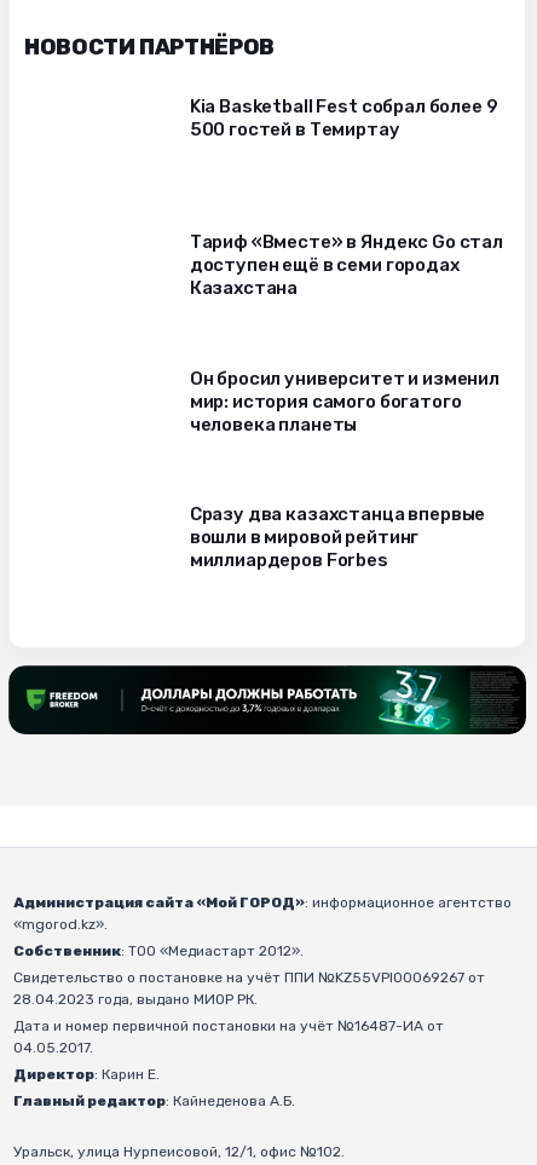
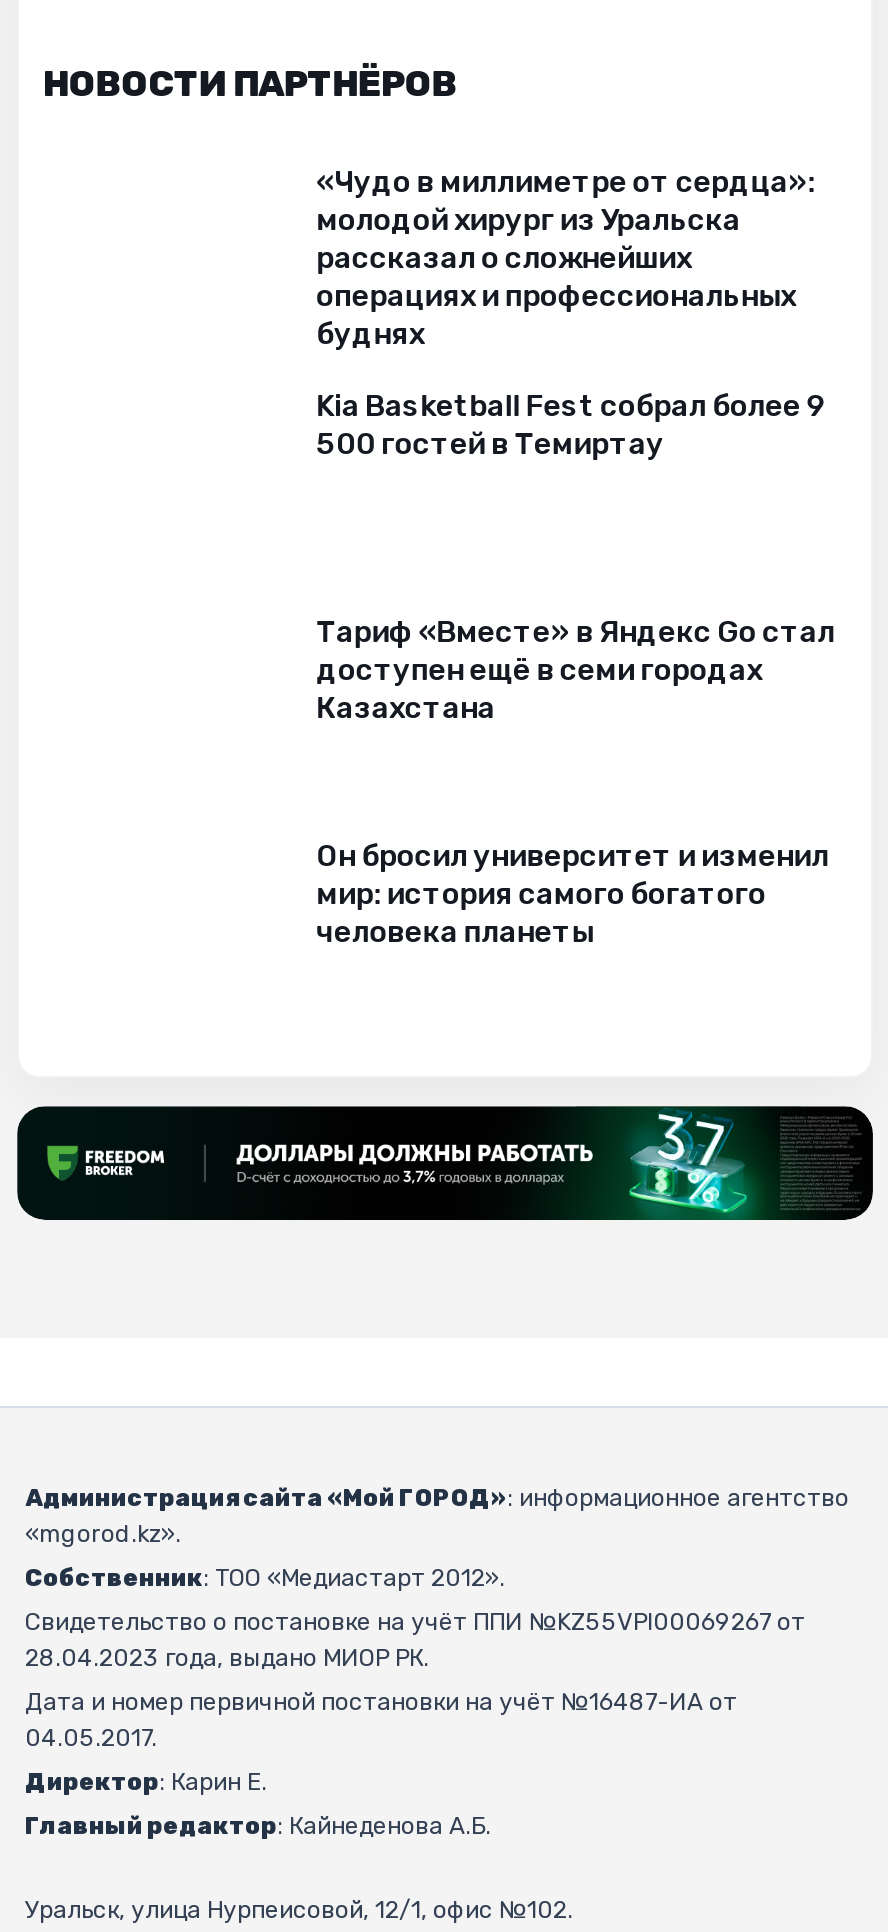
+ «Чудо в миллиметре от сердца»:
+ молодой хирург из Уральска
+ рассказал о сложнейших
+ операциях и профессиональных
+ буднях

moved down: 500 гостей в Темиртау | Тариф «Вместе» в Яндекс Go стал | доступен ещё в семи городах | Казахстана | Он бросил университет и изменил | мир: история самого богатого | человека планеты

- Сразу два казахстанца впервые
- вошли в мировой рейтинг
- миллиардеров Forbes
